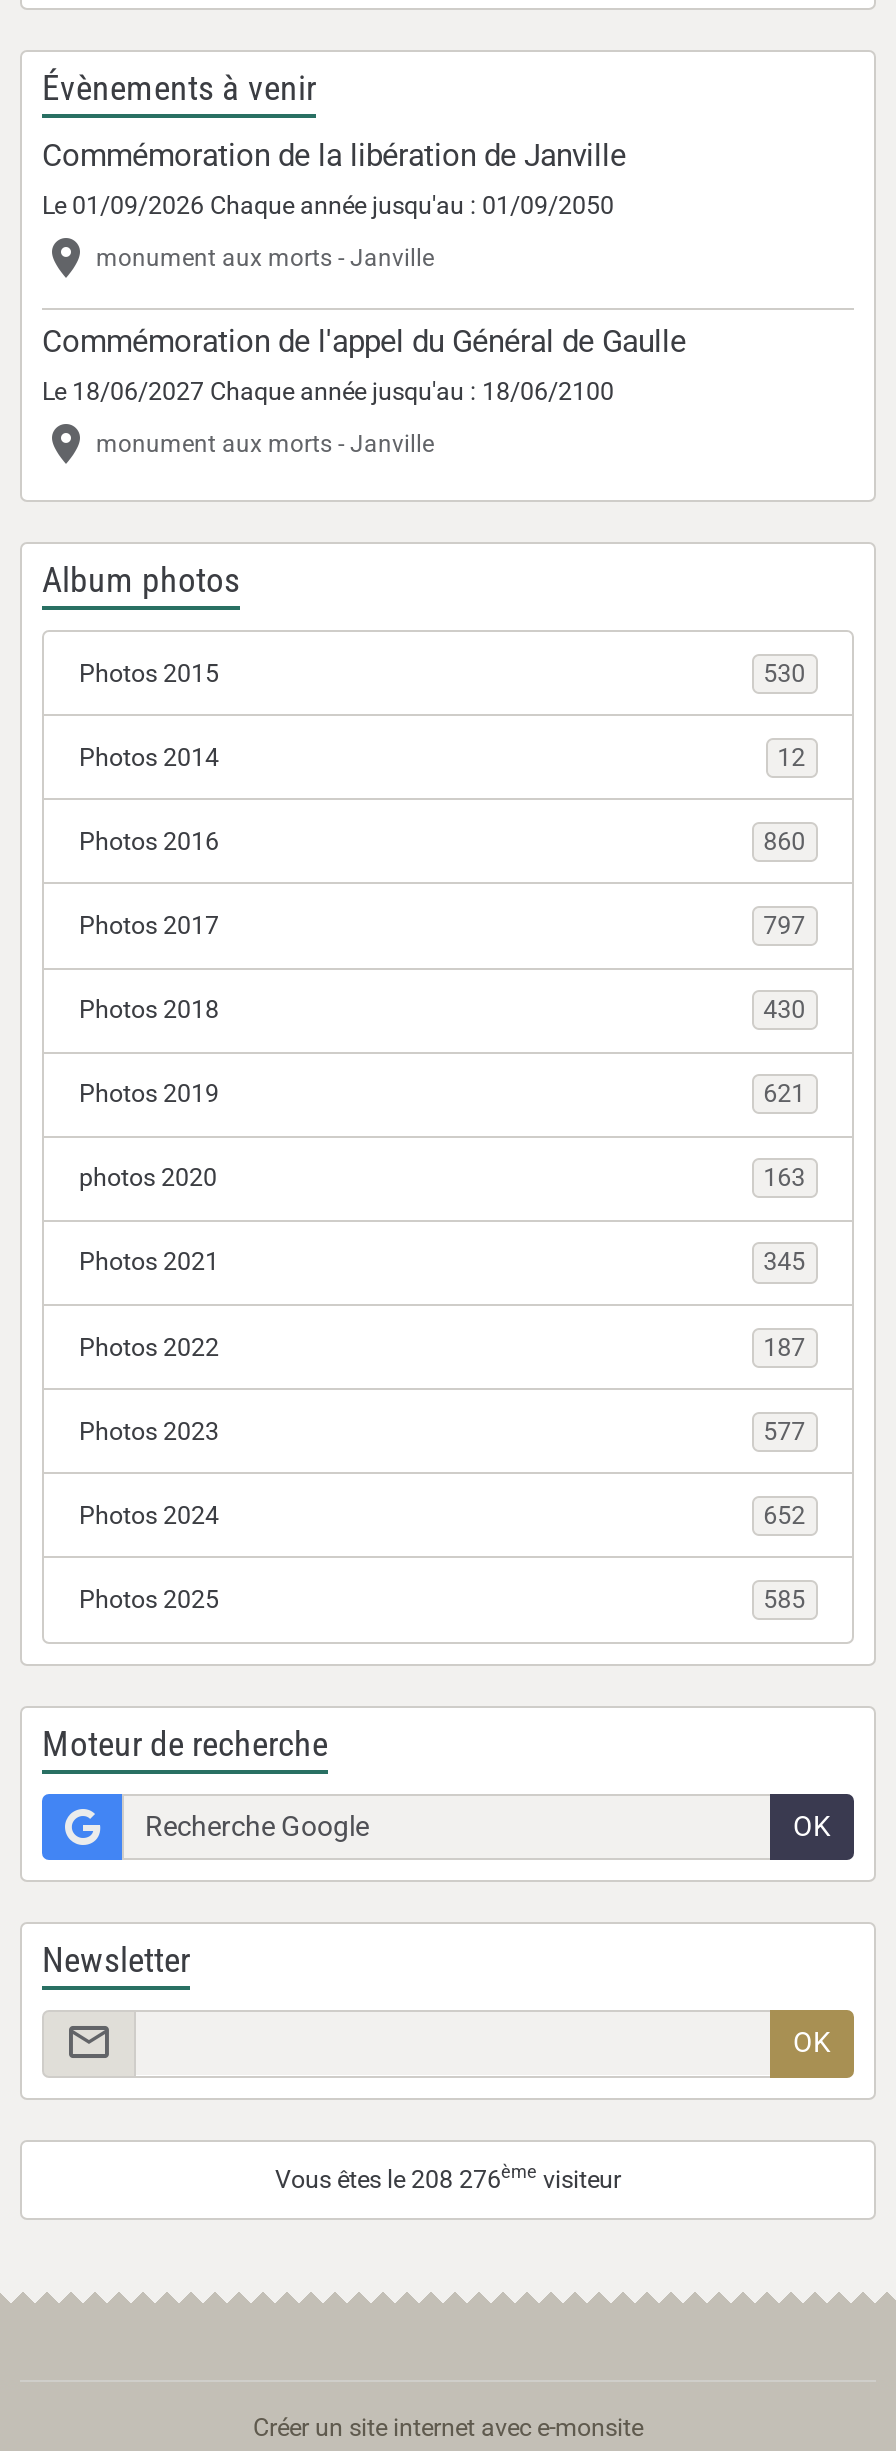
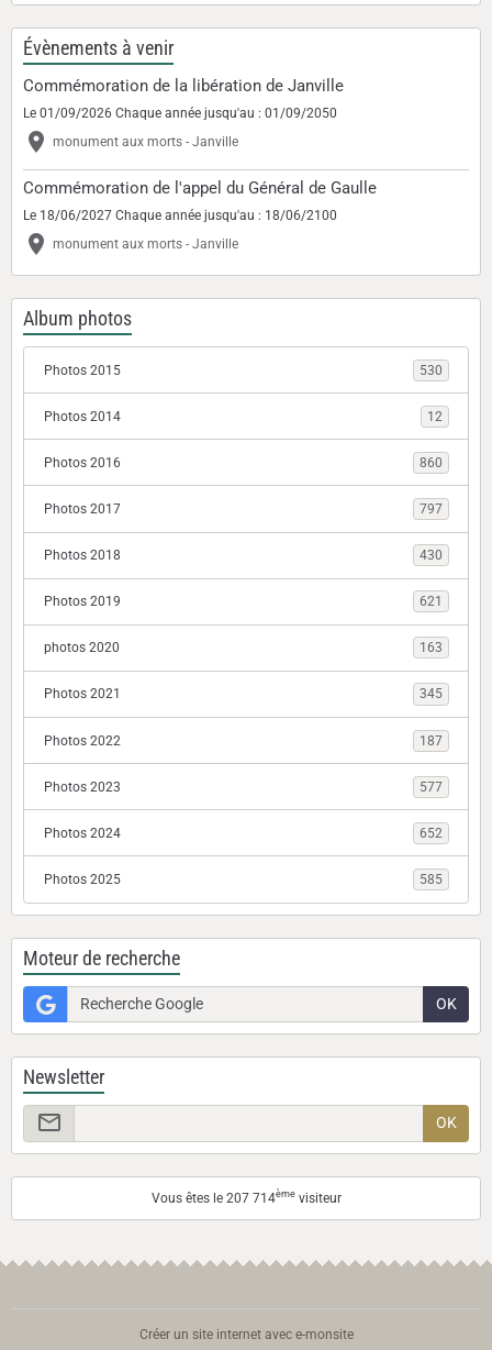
- Vous êtes le 208 276ème visiteur
+ Vous êtes le 207 714ème visiteur
